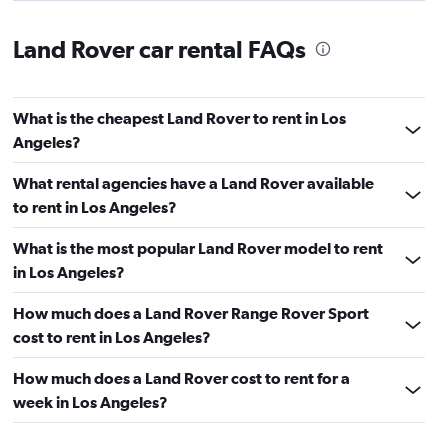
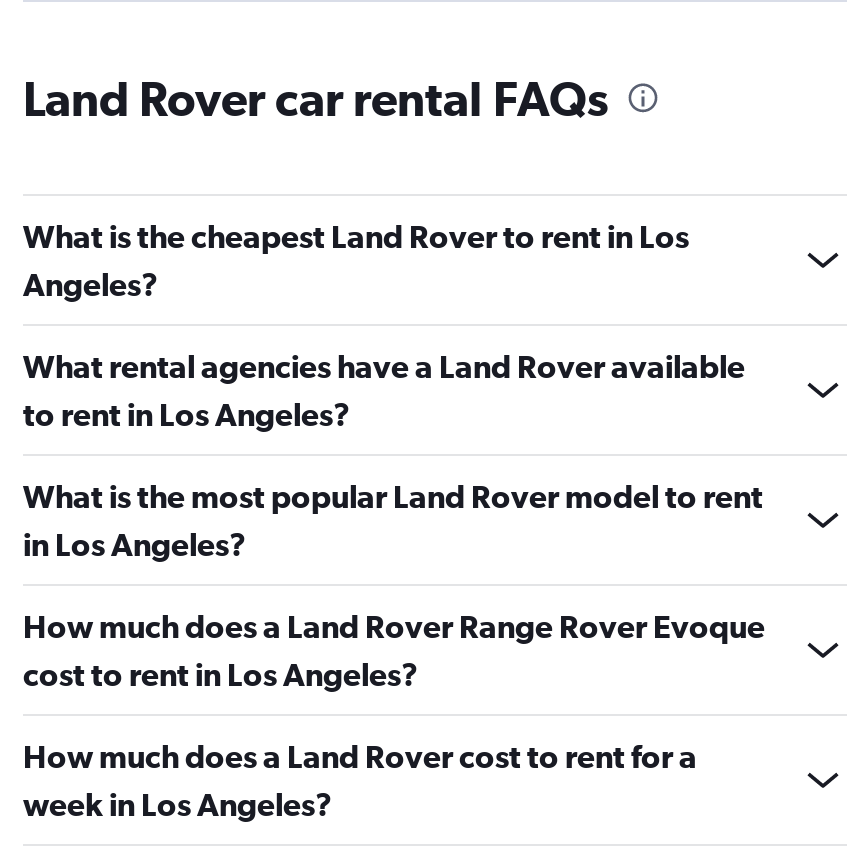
- How much does a Land Rover Range Rover Sport
+ How much does a Land Rover Range Rover Evoque
